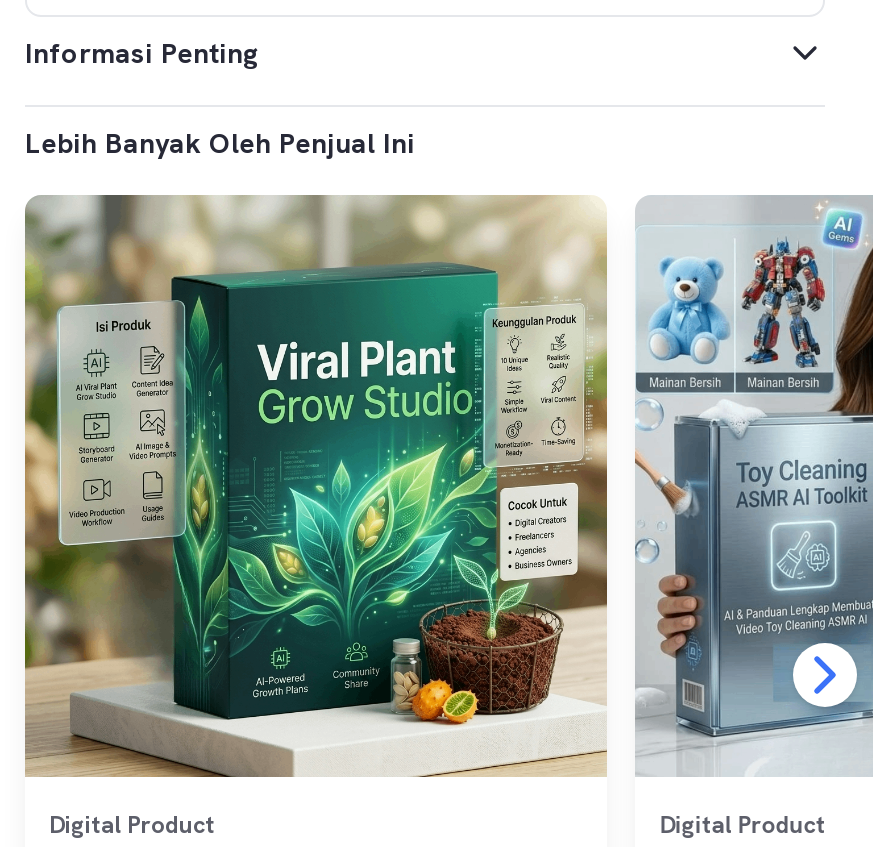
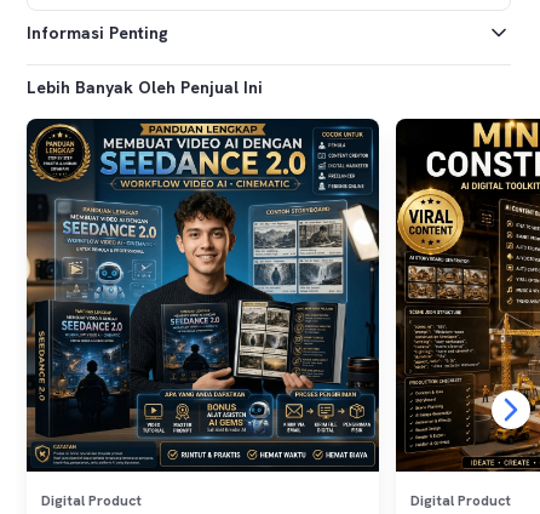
- [image]
+ [image]

- [image]
+ [image]
